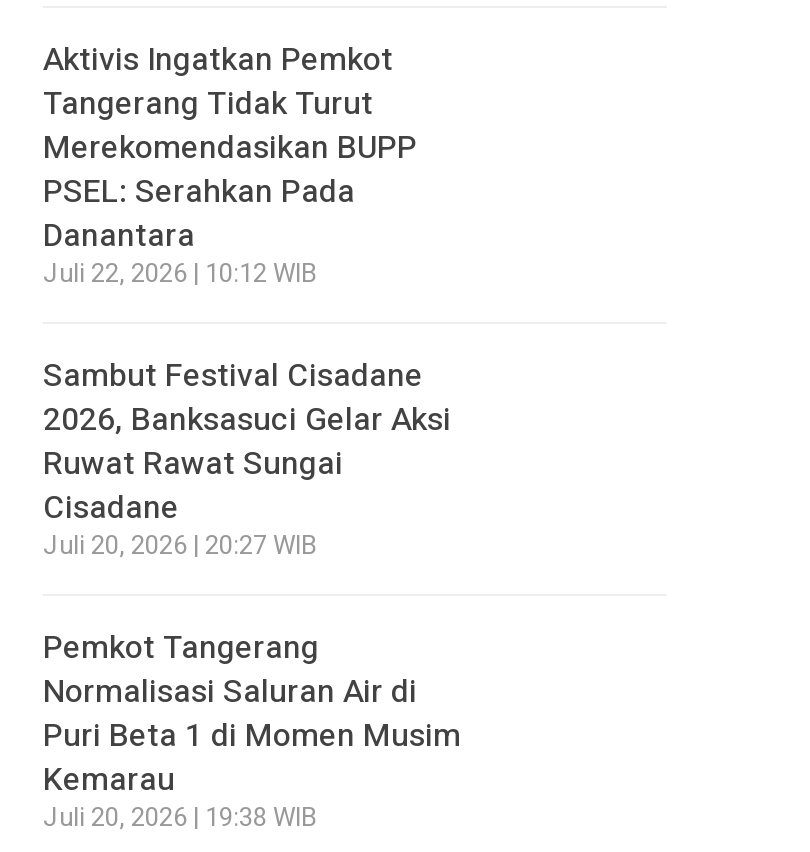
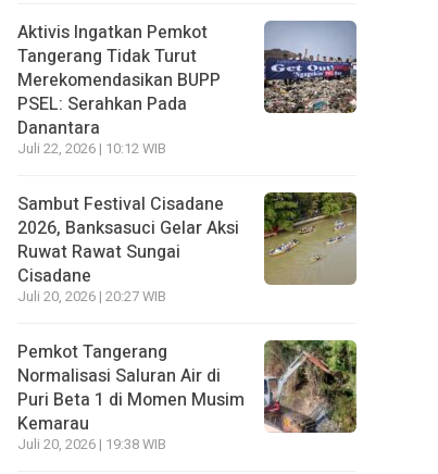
+ [image]

+ [image]

+ [image]
